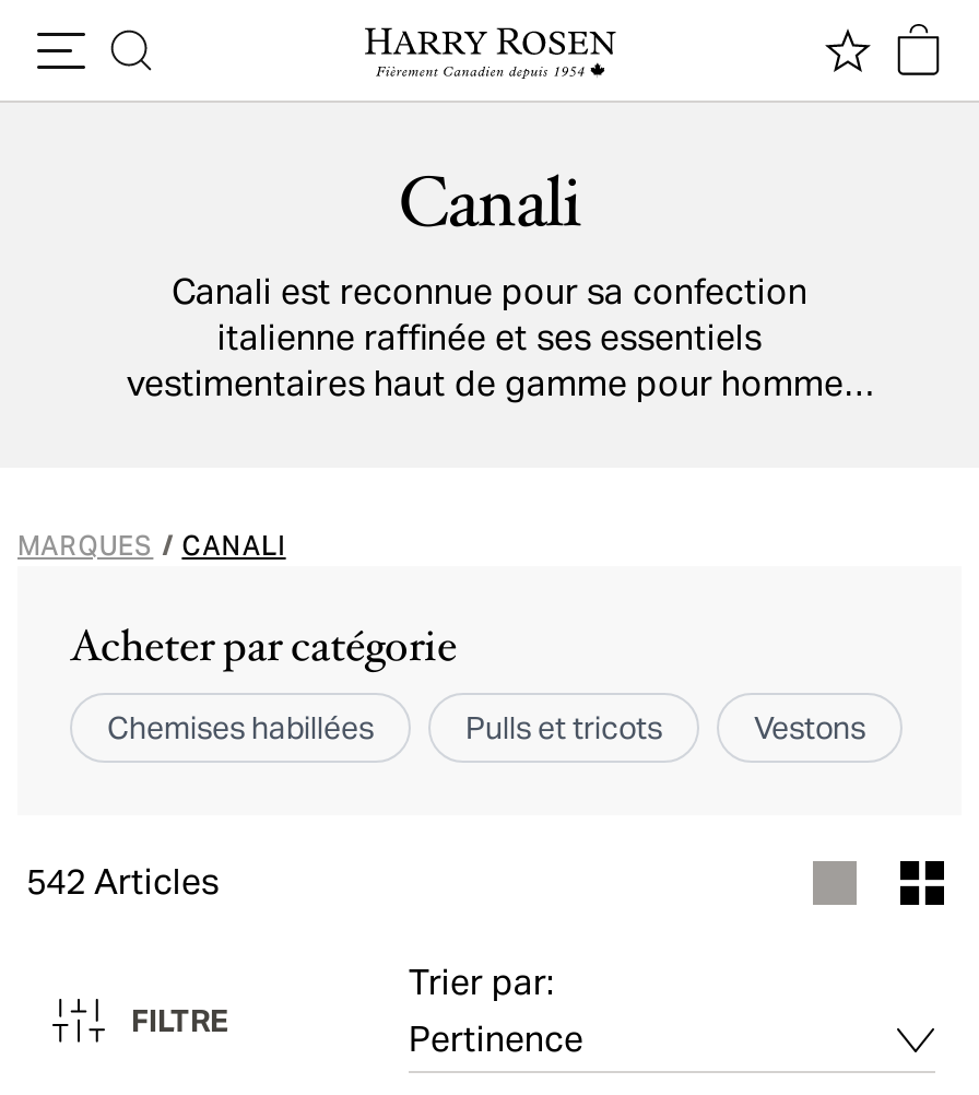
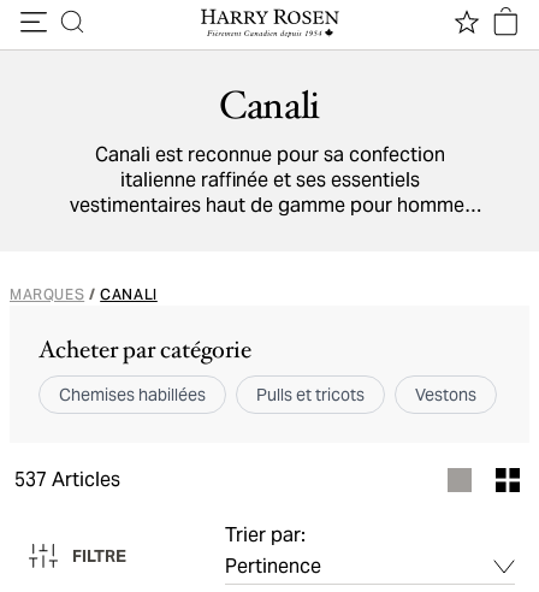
- 542 Articles
+ 537 Articles
